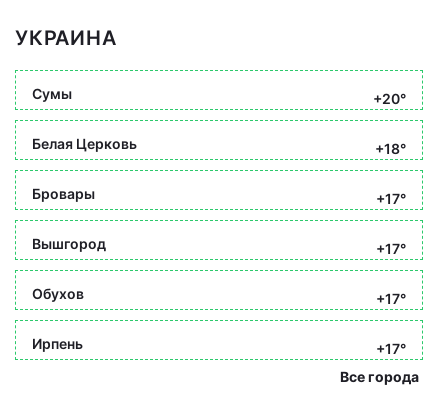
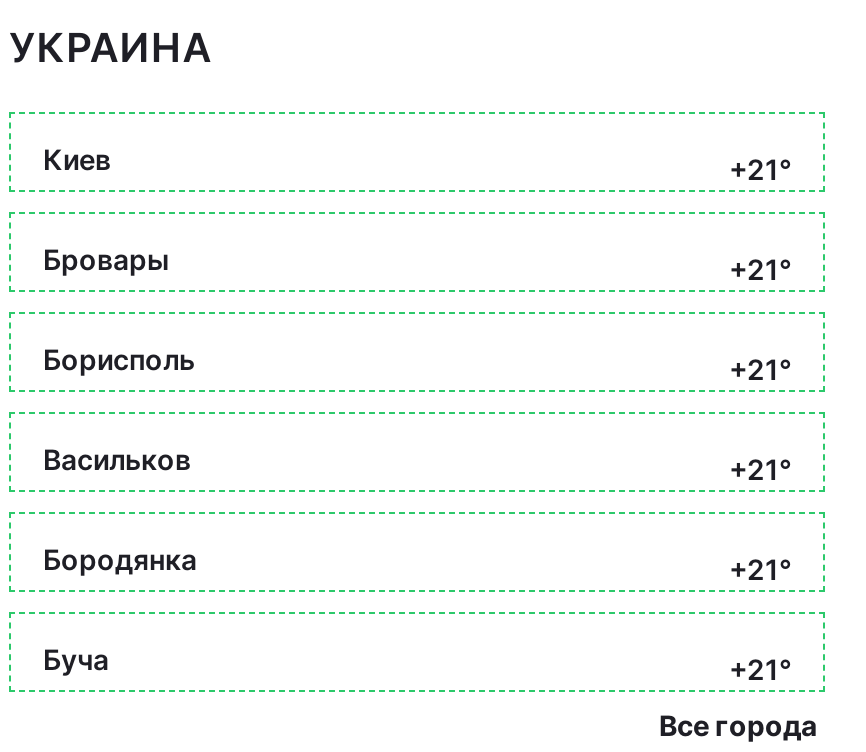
- Сумы
- +20°
- Белая Церковь
- +18°
+ Киев
+ +21°

- +17°
- Вышгород
- +17°
- Обухов
- +17°
- Ирпень
- +17°
+ +21°
+ Борисполь
+ +21°
+ Васильков
+ +21°
+ Бородянка
+ +21°
+ Буча
+ +21°

moved up: Бровары
